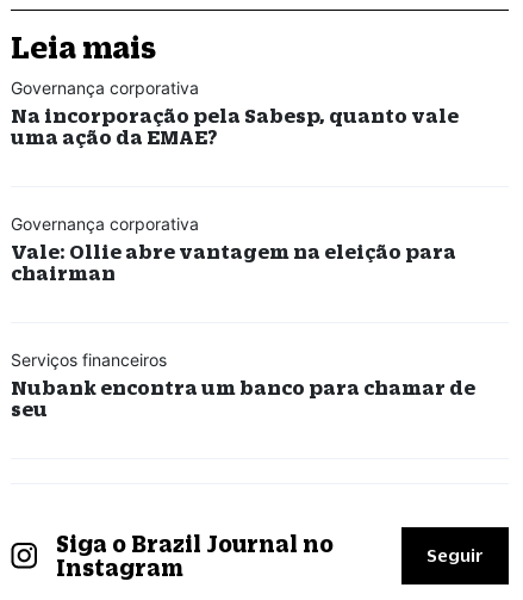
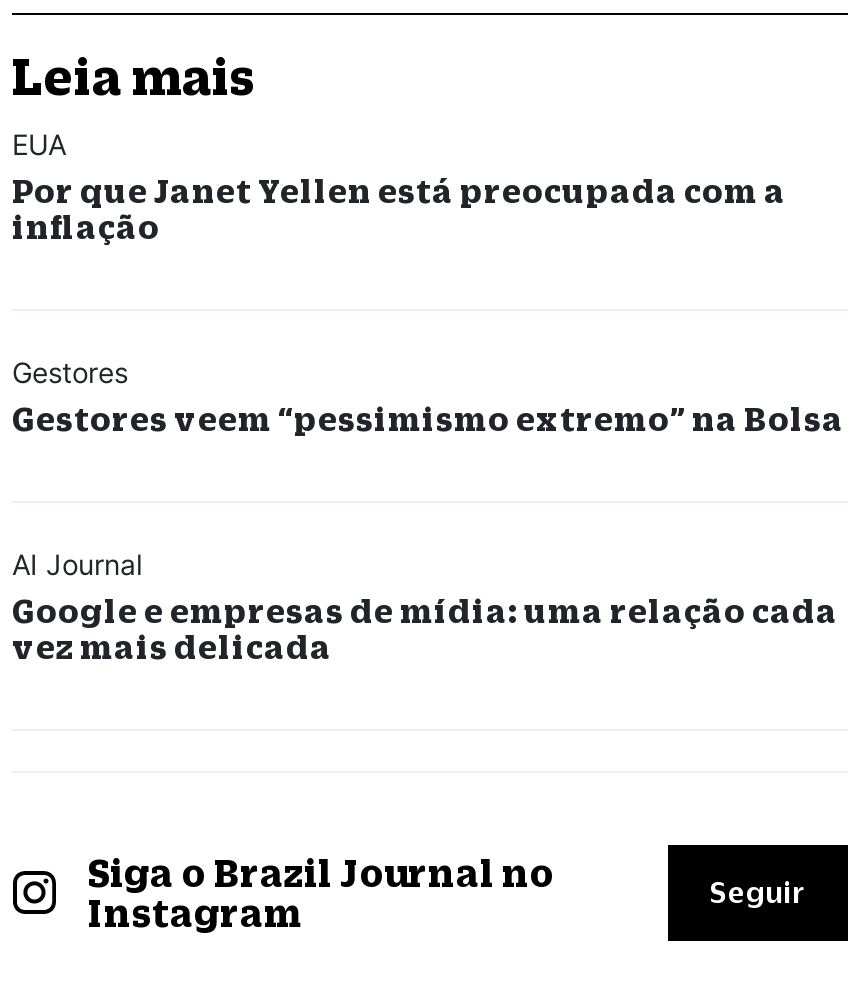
- Governança corporativa
- Na incorporação pela Sabesp, quanto vale
- uma ação da EMAE?
+ EUA
+ Por que Janet Yellen está preocupada com a
+ inflação

- Governança corporativa
- Vale: Ollie abre vantagem na eleição para
- chairman
+ Gestores
+ Gestores veem “pessimismo extremo” na Bolsa

- Serviços financeiros
- Nubank encontra um banco para chamar de
- seu
+ AI Journal
+ Google e empresas de mídia: uma relação cada
+ vez mais delicada
